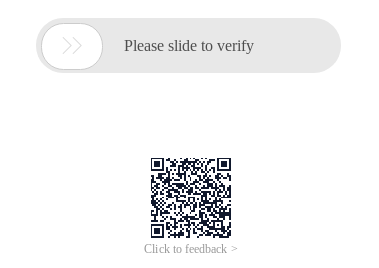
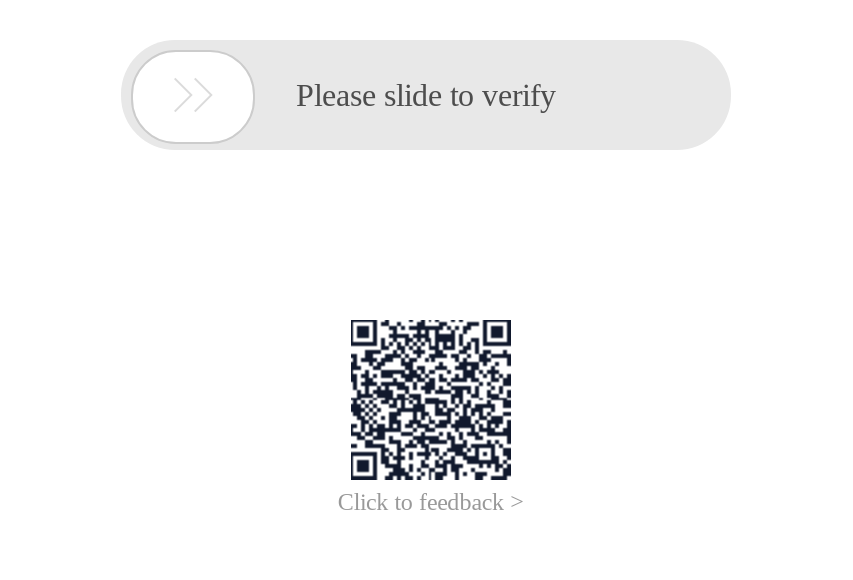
- [image]
+ [image]
